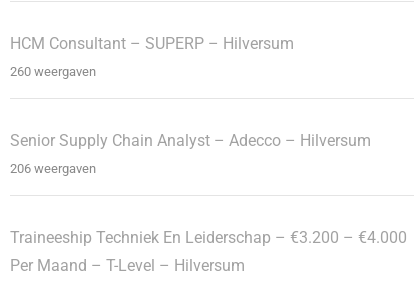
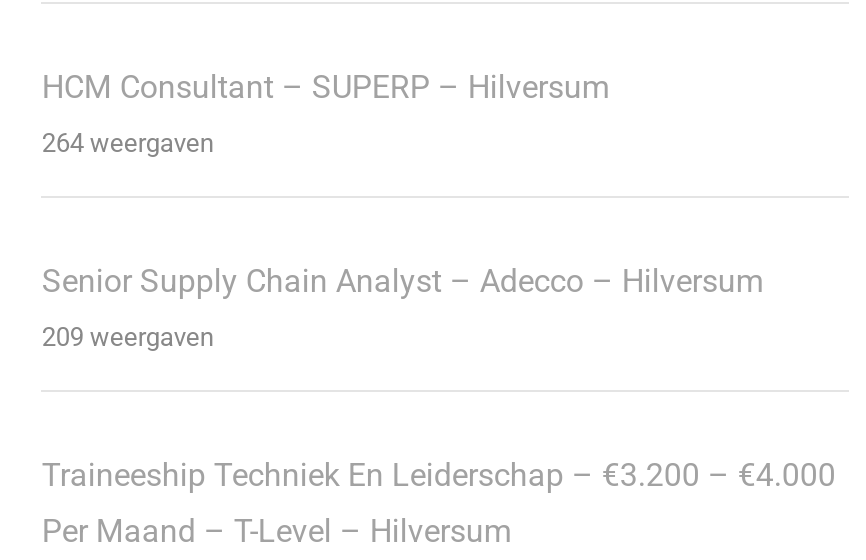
- 260 weergaven
+ 264 weergaven

- 206 weergaven
+ 209 weergaven
